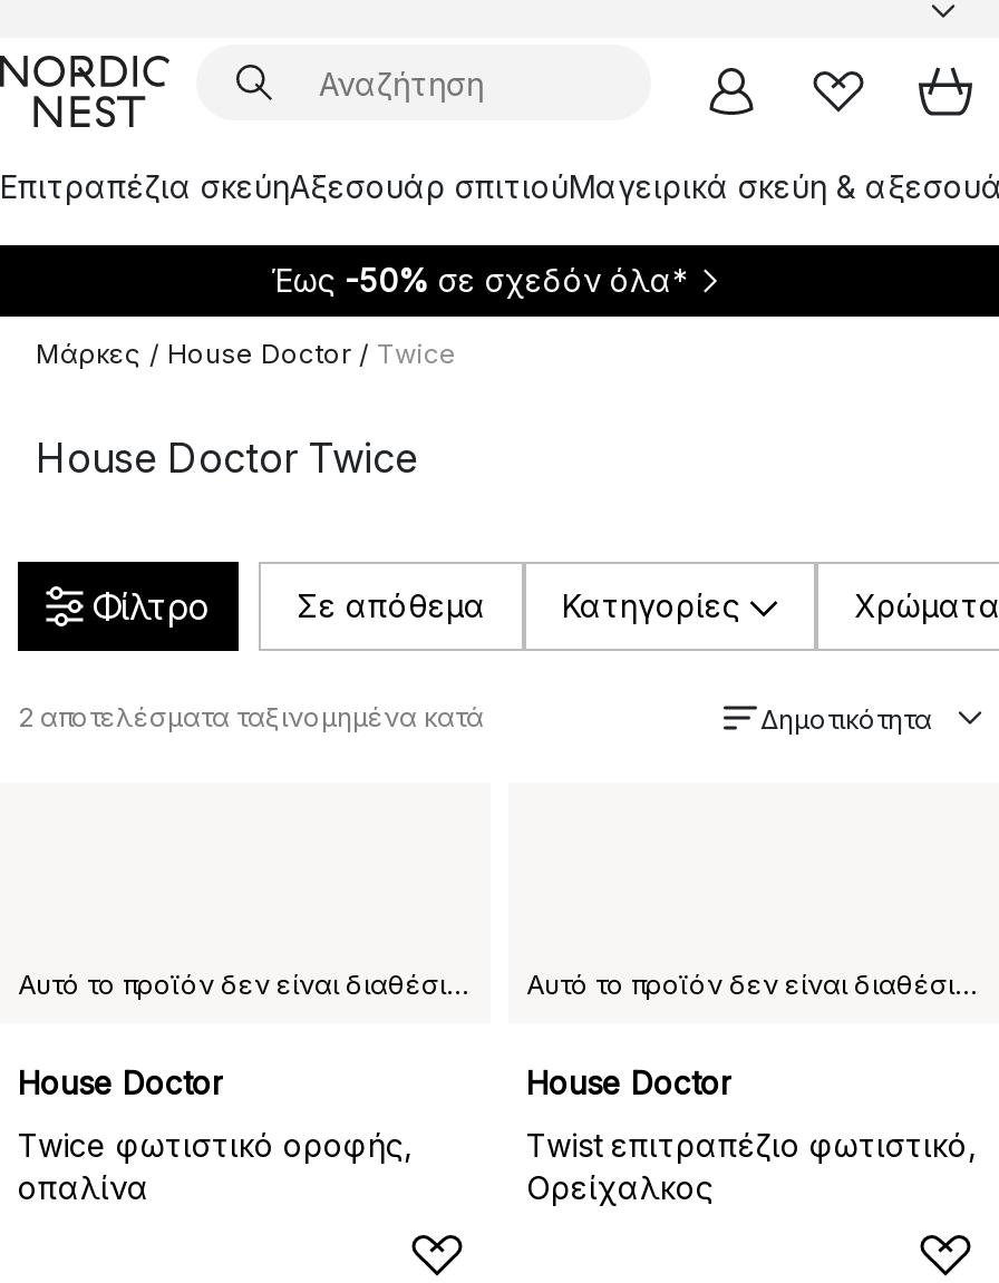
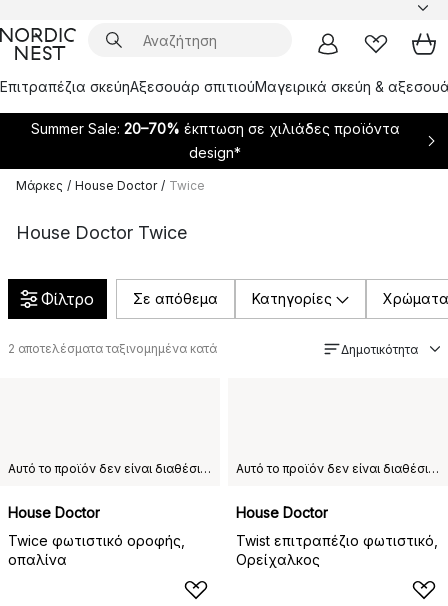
- Έως -50% σε σχεδόν όλα*
+ Summer Sale: 20–70% έκπτωση σε χιλιάδες προϊόντα
+ design*
